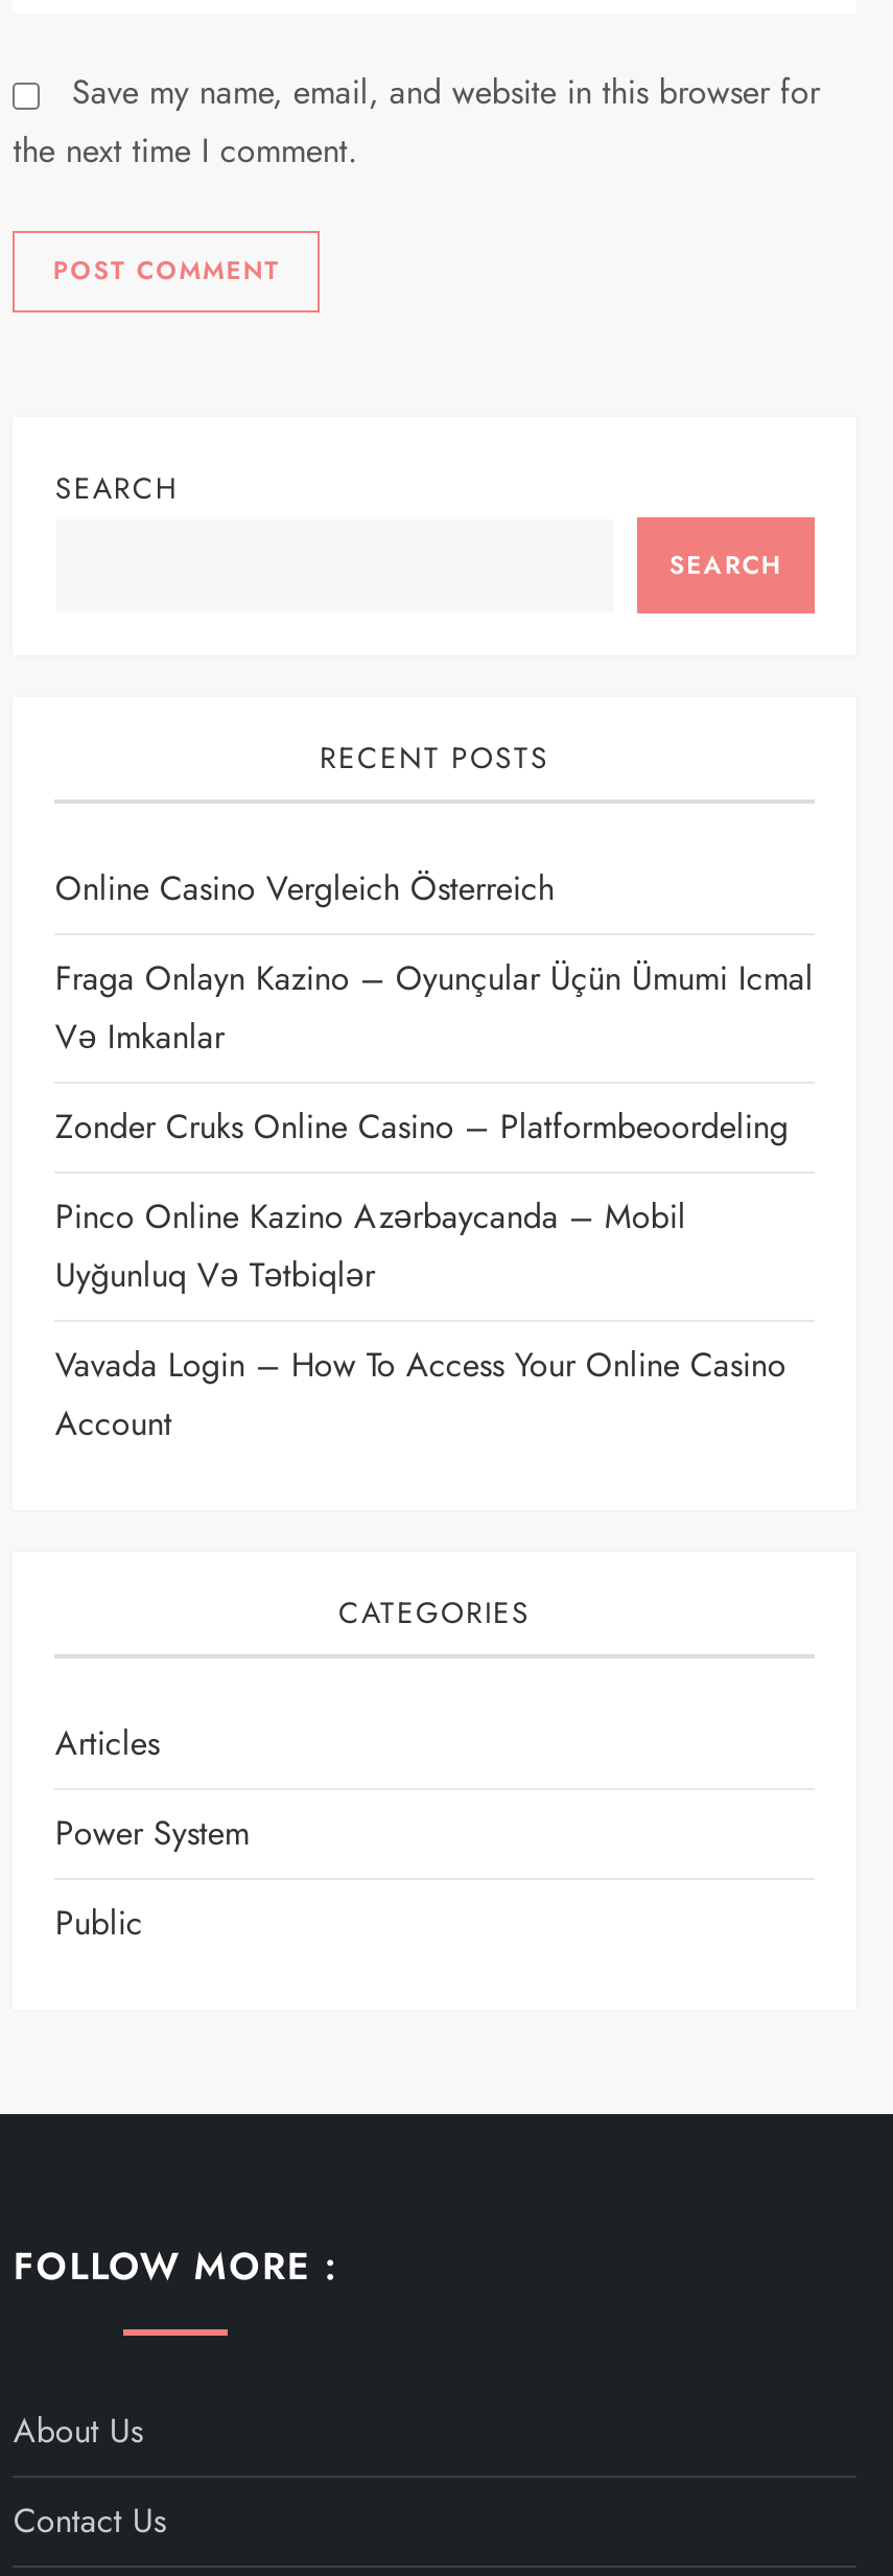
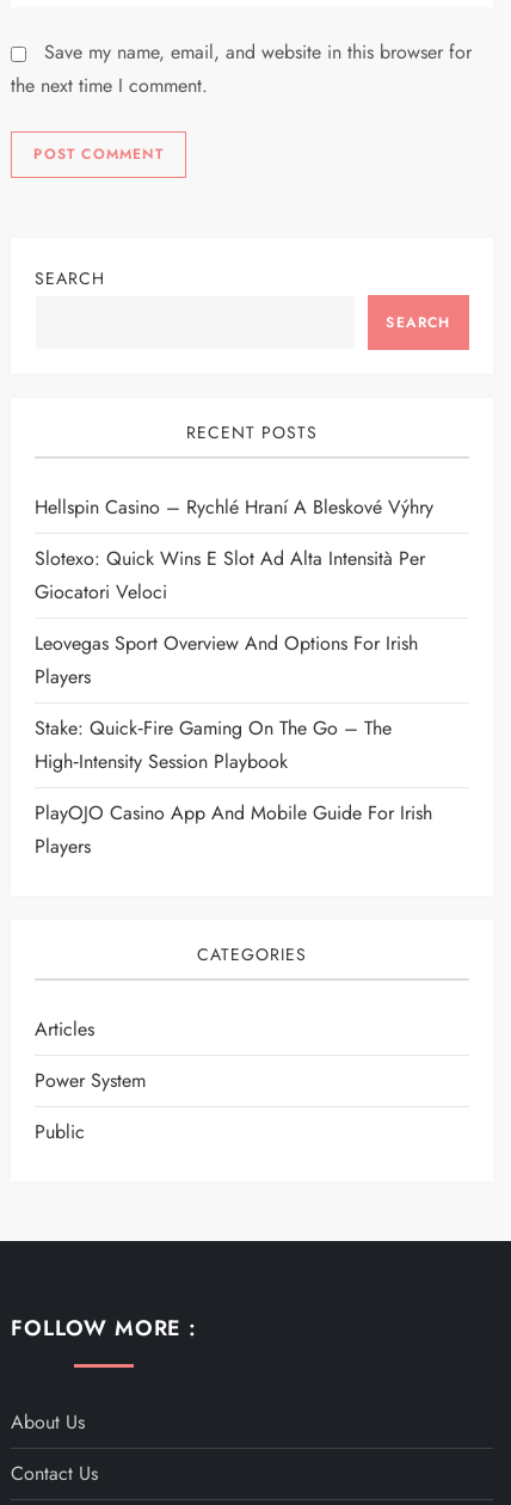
- Online Casino Vergleich Österreich
+ Hellspin Casino – Rychlé Hraní A Bleskové Výhry

- Fraga Onlayn Kazino – Oyunçular Üçün Ümumi Icmal
- Və Imkanlar
+ Slotexo: Quick Wins E Slot Ad Alta Intensità Per
+ Giocatori Veloci

- Zonder Cruks Online Casino – Platformbeoordeling
+ Leovegas Sport Overview And Options For Irish
+ Players

- Pinco Online Kazino Azərbaycanda – Mobil
- Uyğunluq Və Tətbiqlər
+ Stake: Quick‑Fire Gaming On The Go – The
+ High‑Intensity Session Playbook

- Vavada Login – How To Access Your Online Casino
- Account
+ PlayOJO Casino App And Mobile Guide For Irish
+ Players
